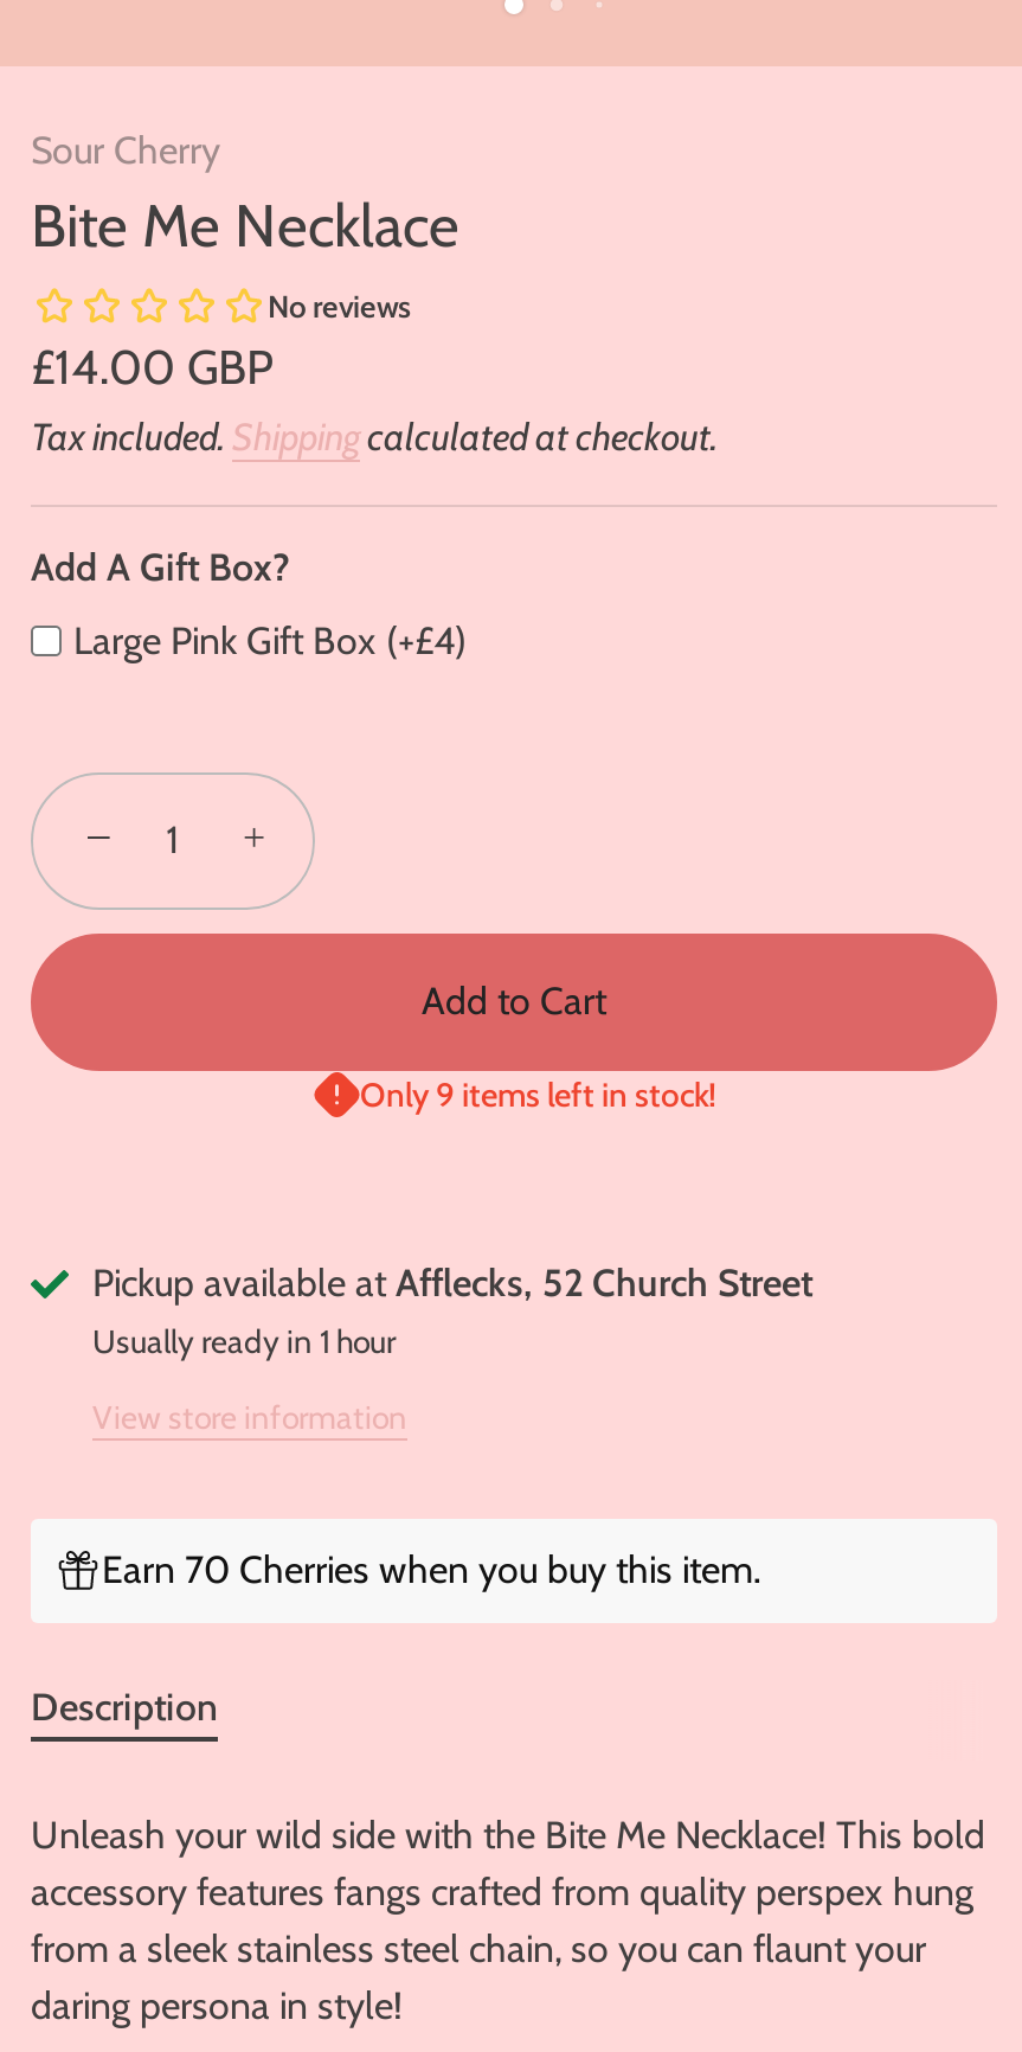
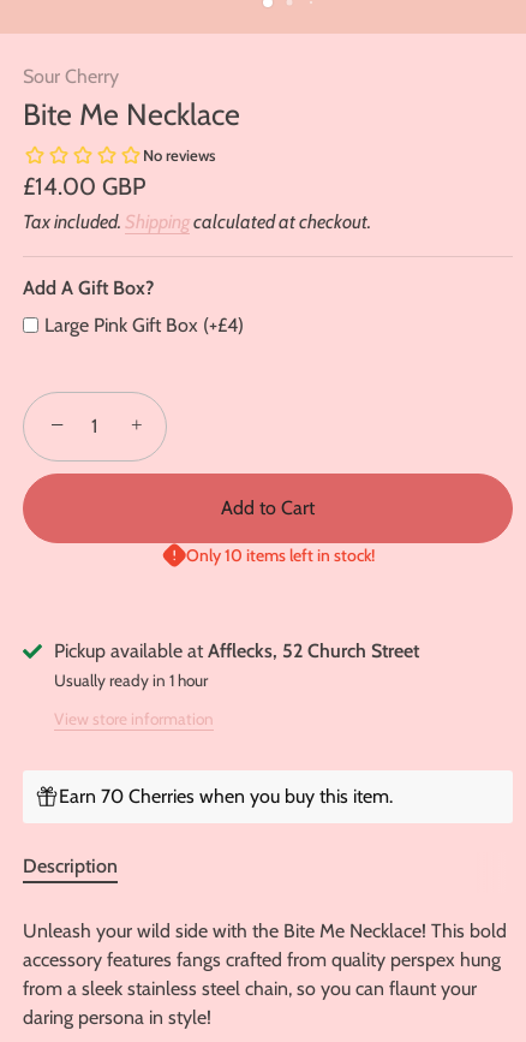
- Only 9 items left in stock!
+ Only 10 items left in stock!
